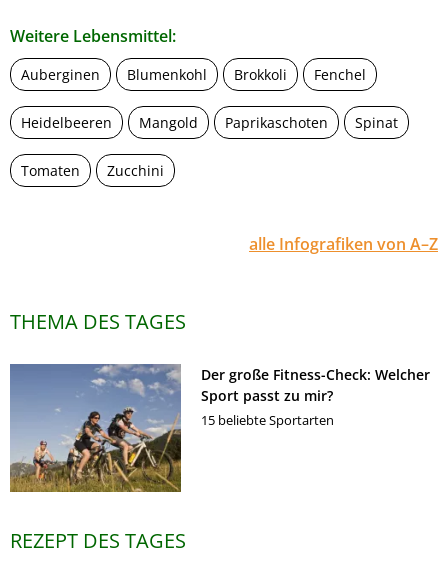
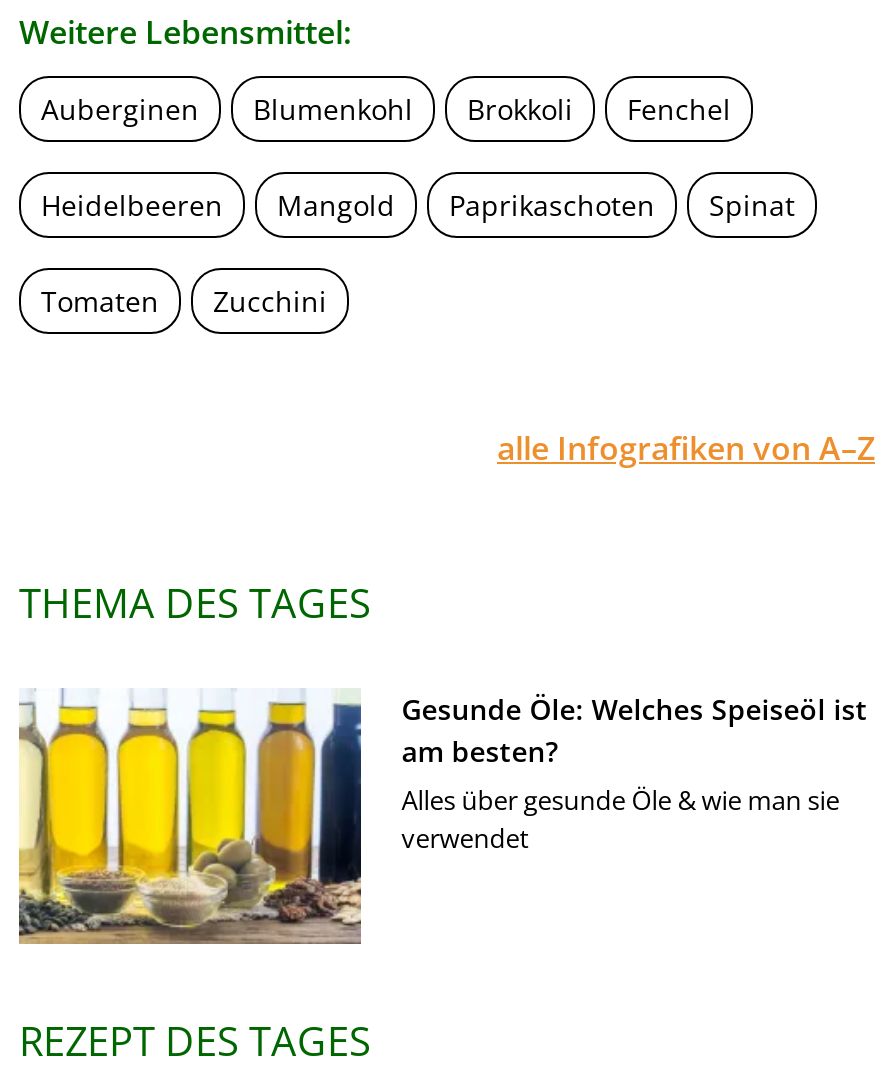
- [image]
- Der große Fitness-Check: Welcher
- Sport passt zu mir?
- 15 beliebte Sportarten
+ [image]
+ Gesunde Öle: Welches Speiseöl ist
+ am besten?
+ Alles über gesunde Öle & wie man sie
+ verwendet
